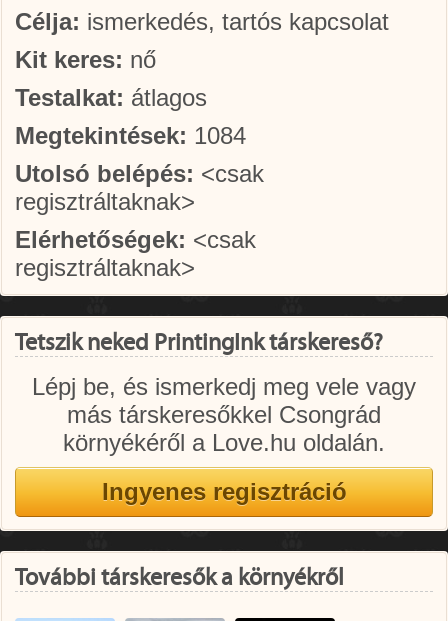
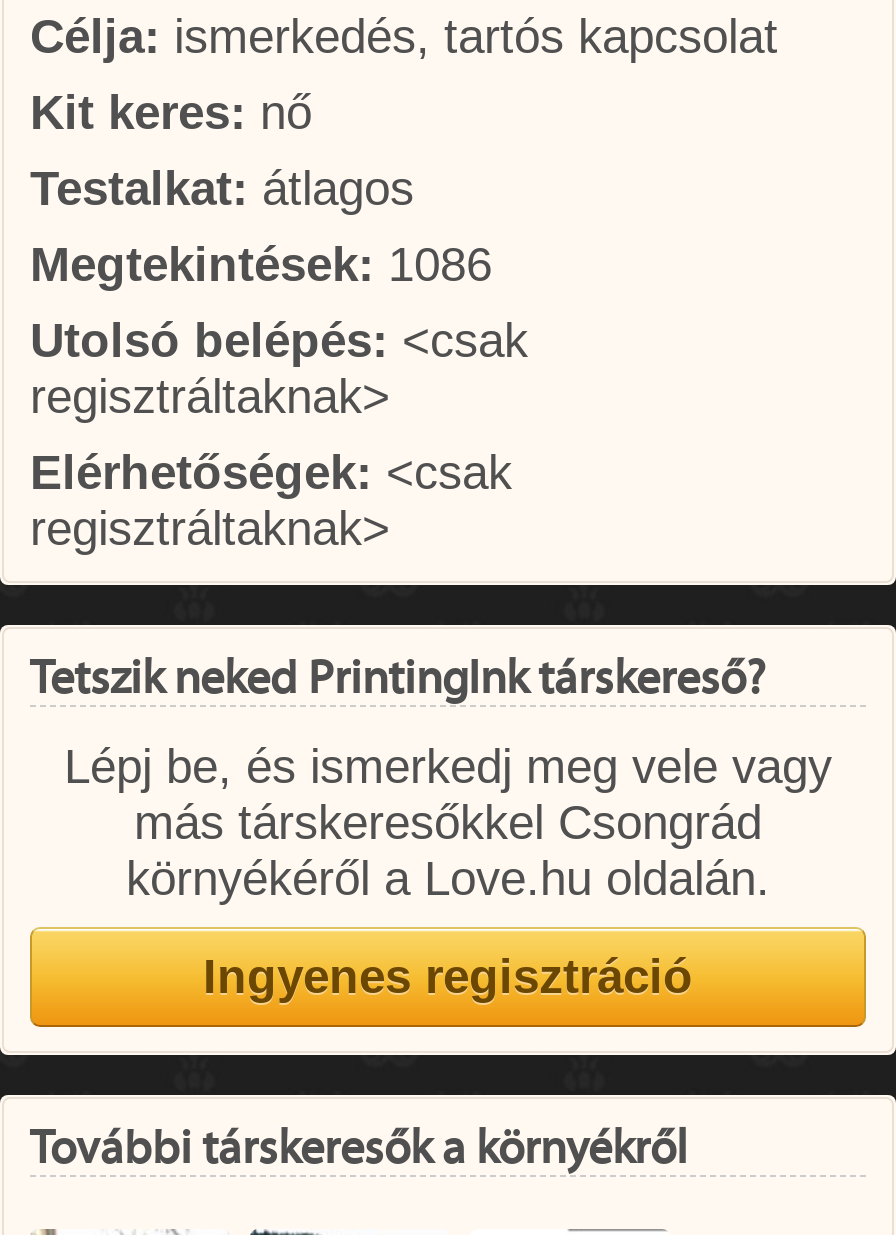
- Megtekintések: 1084
+ Megtekintések: 1086
